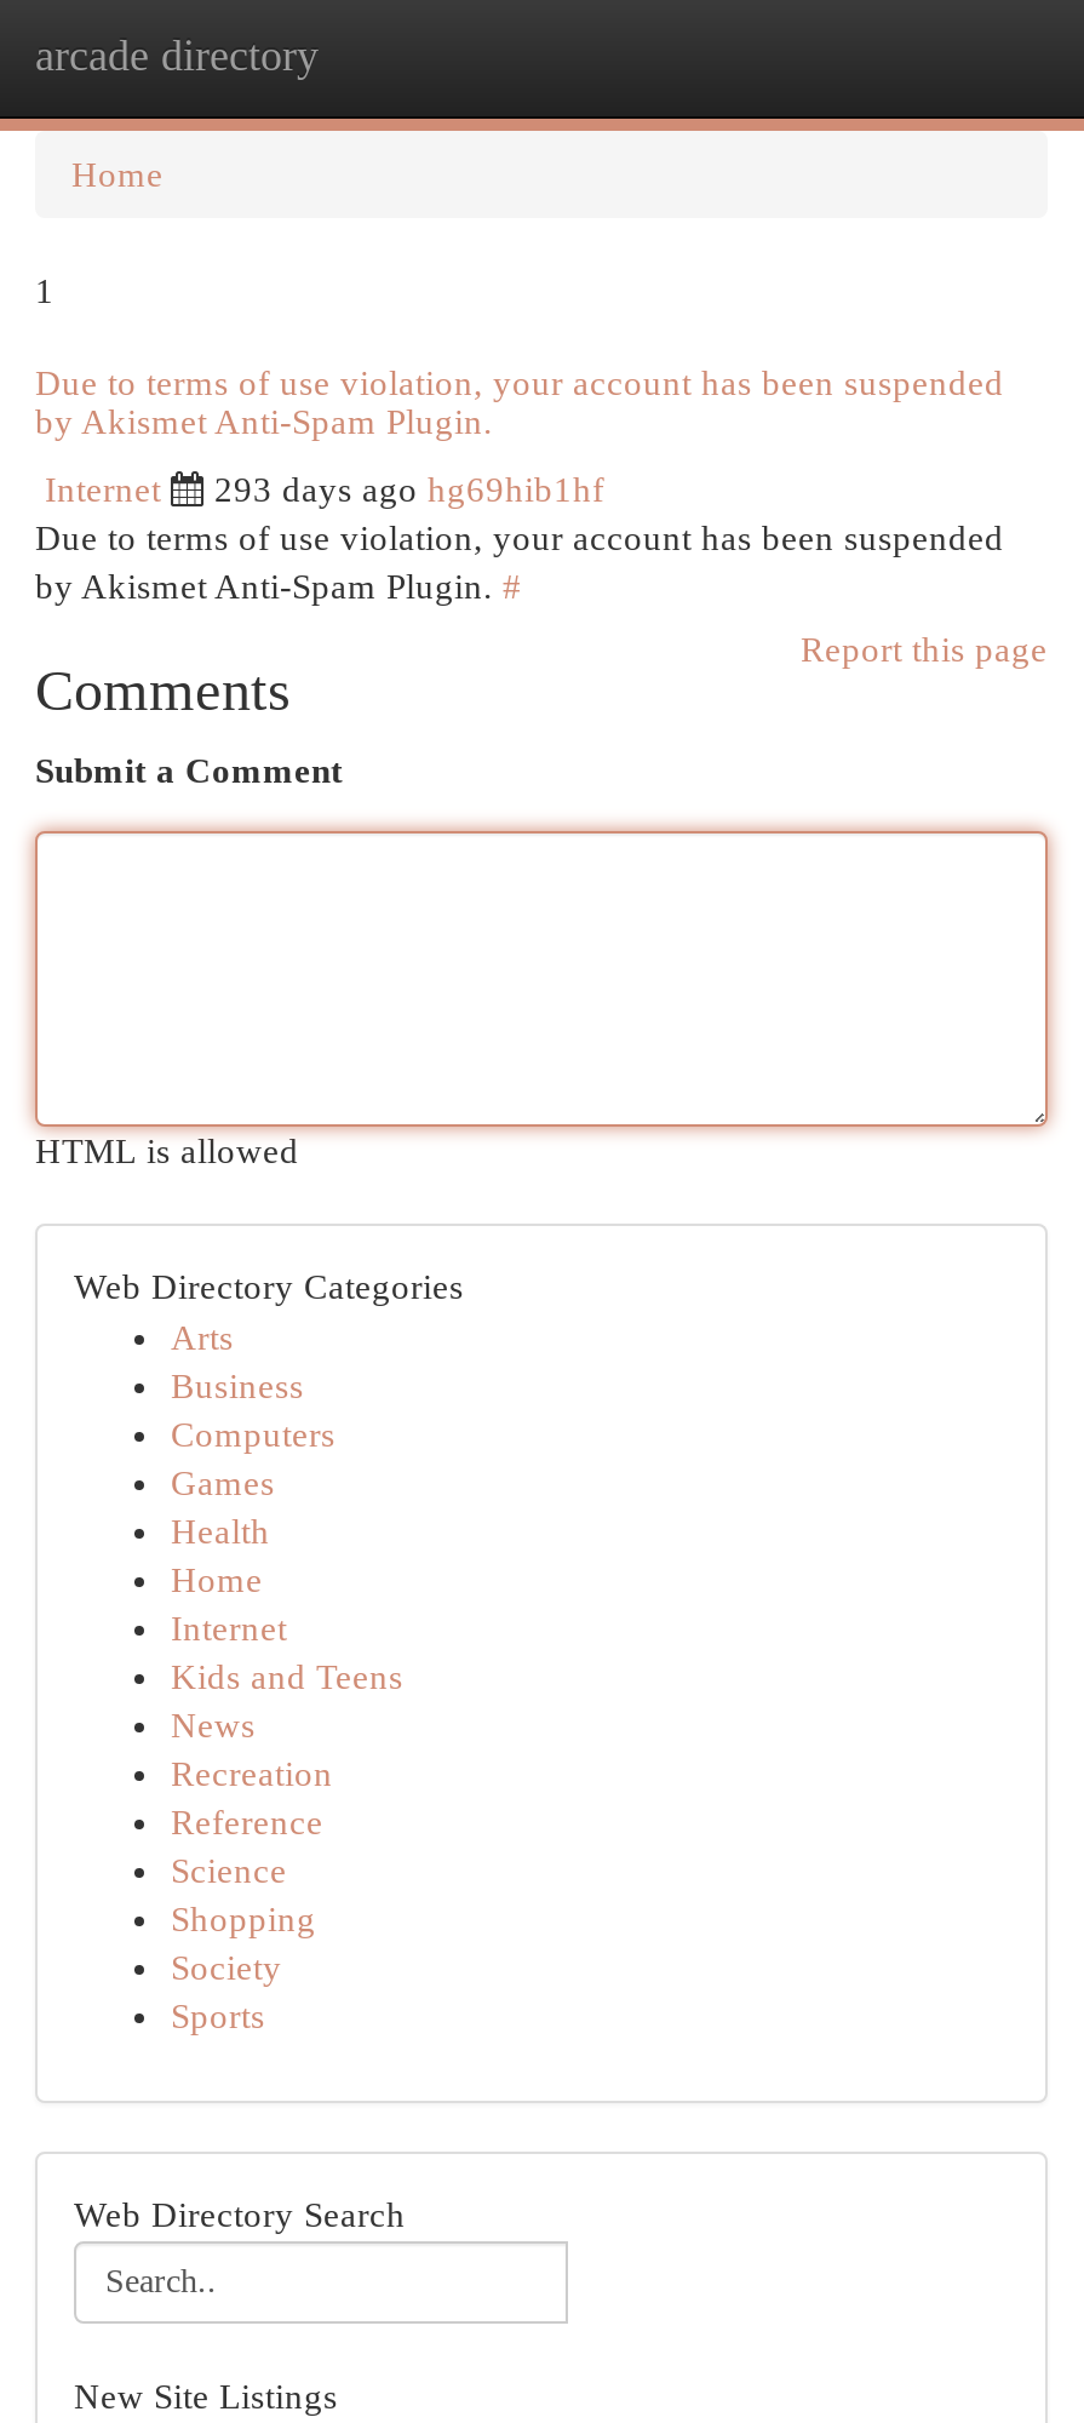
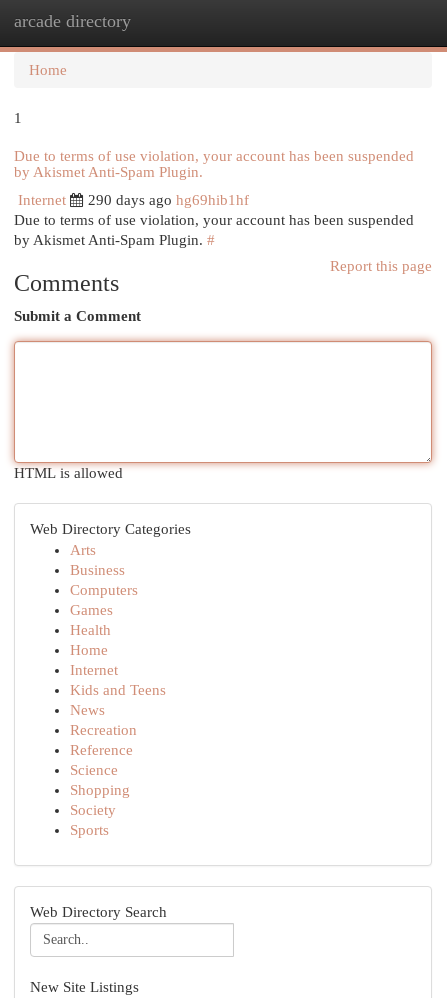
- 293 days ago hg69hib1hf
+ 290 days ago hg69hib1hf
